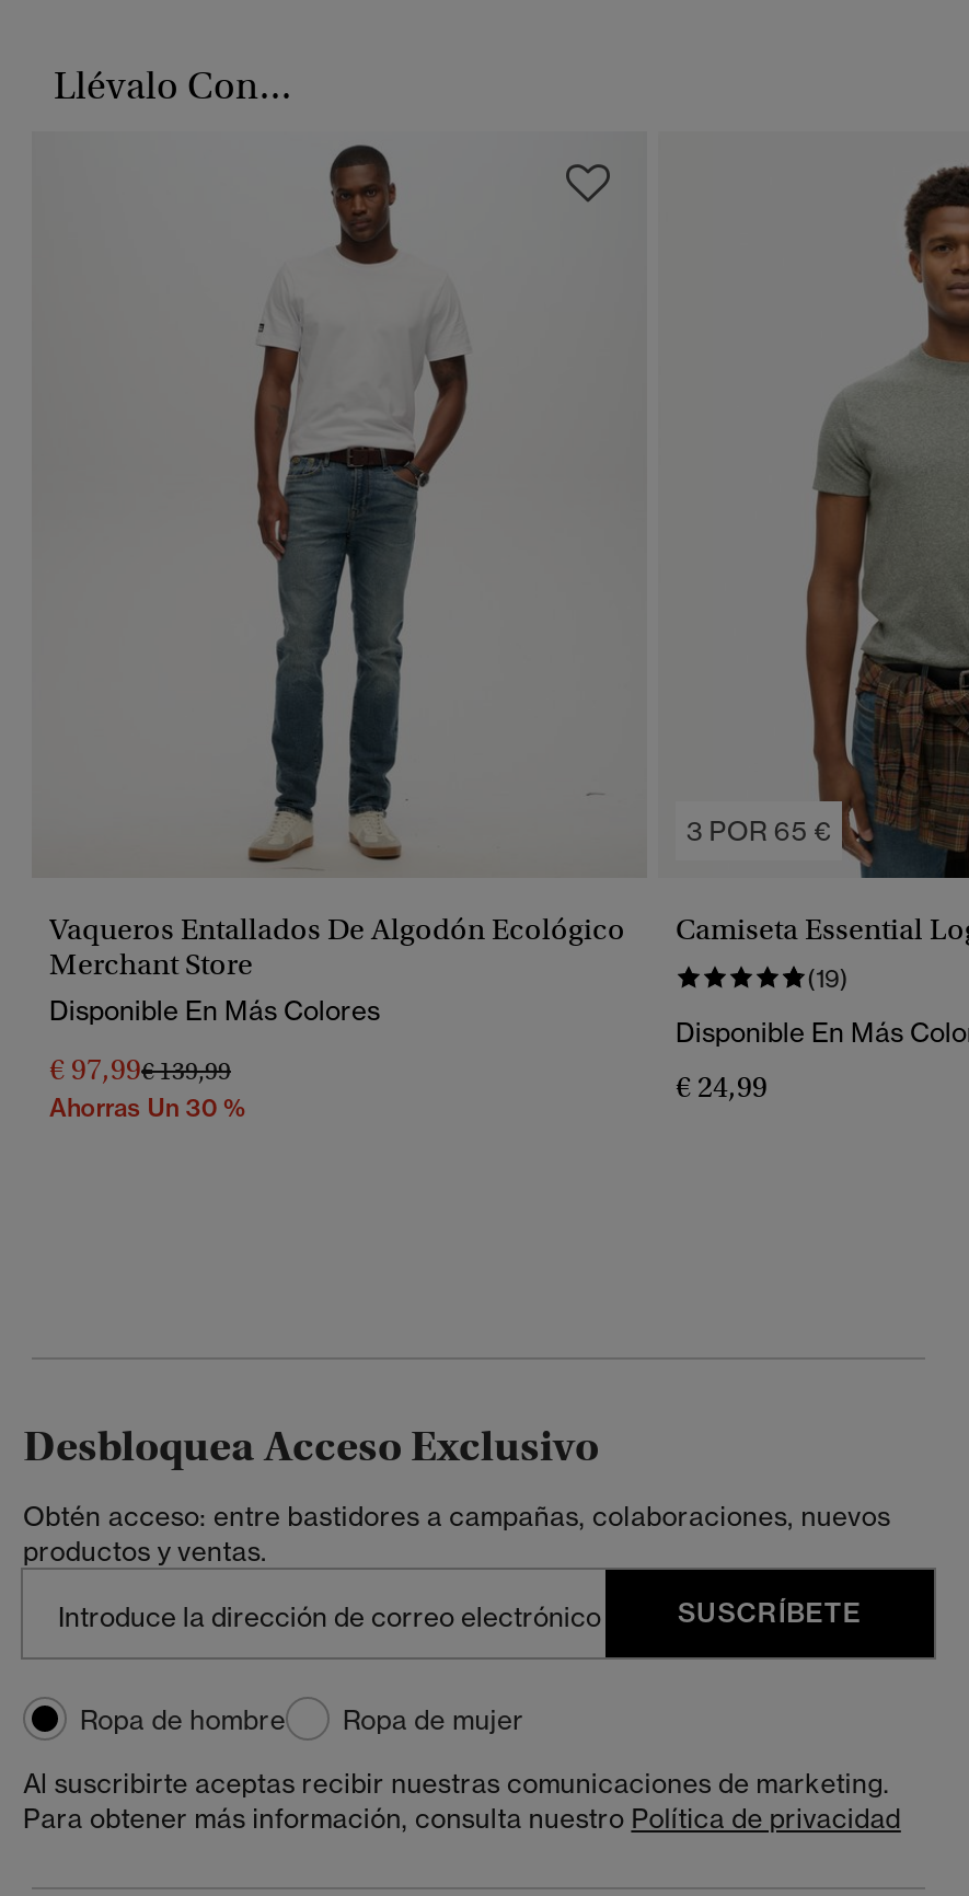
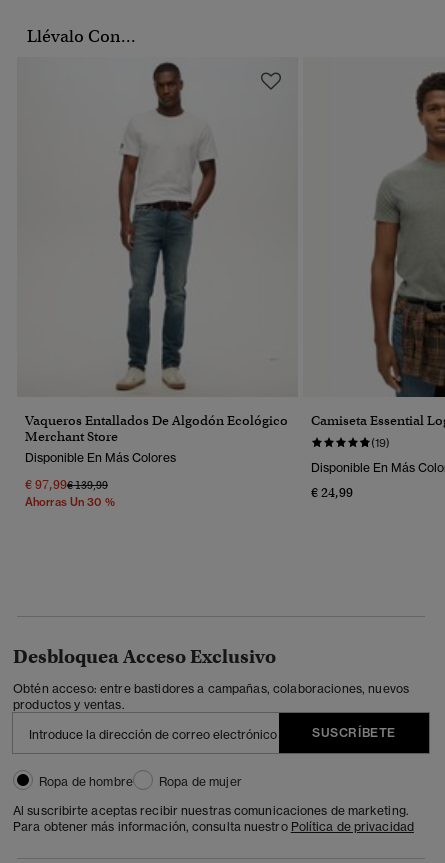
- 3 POR 65 €
